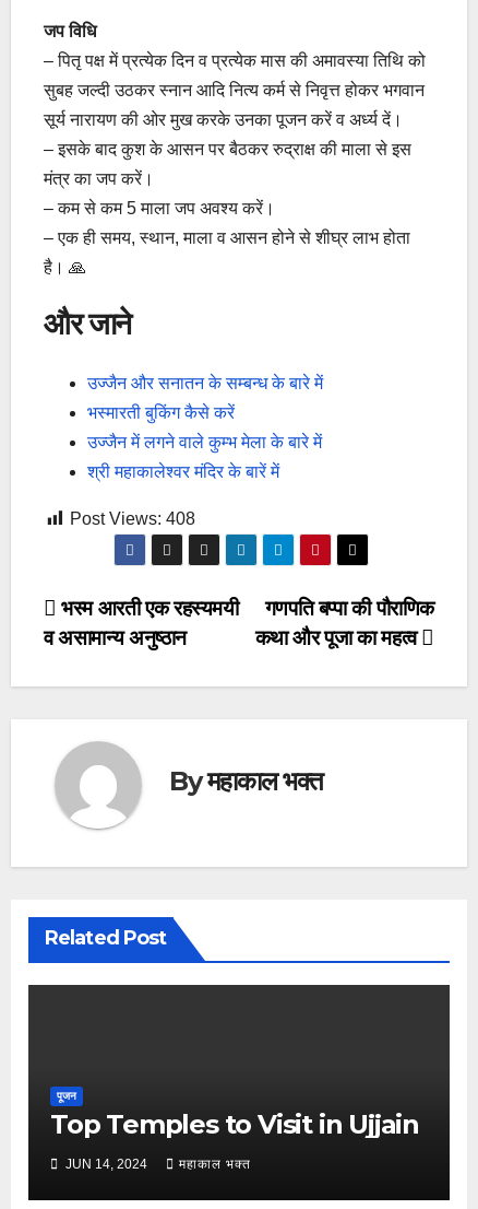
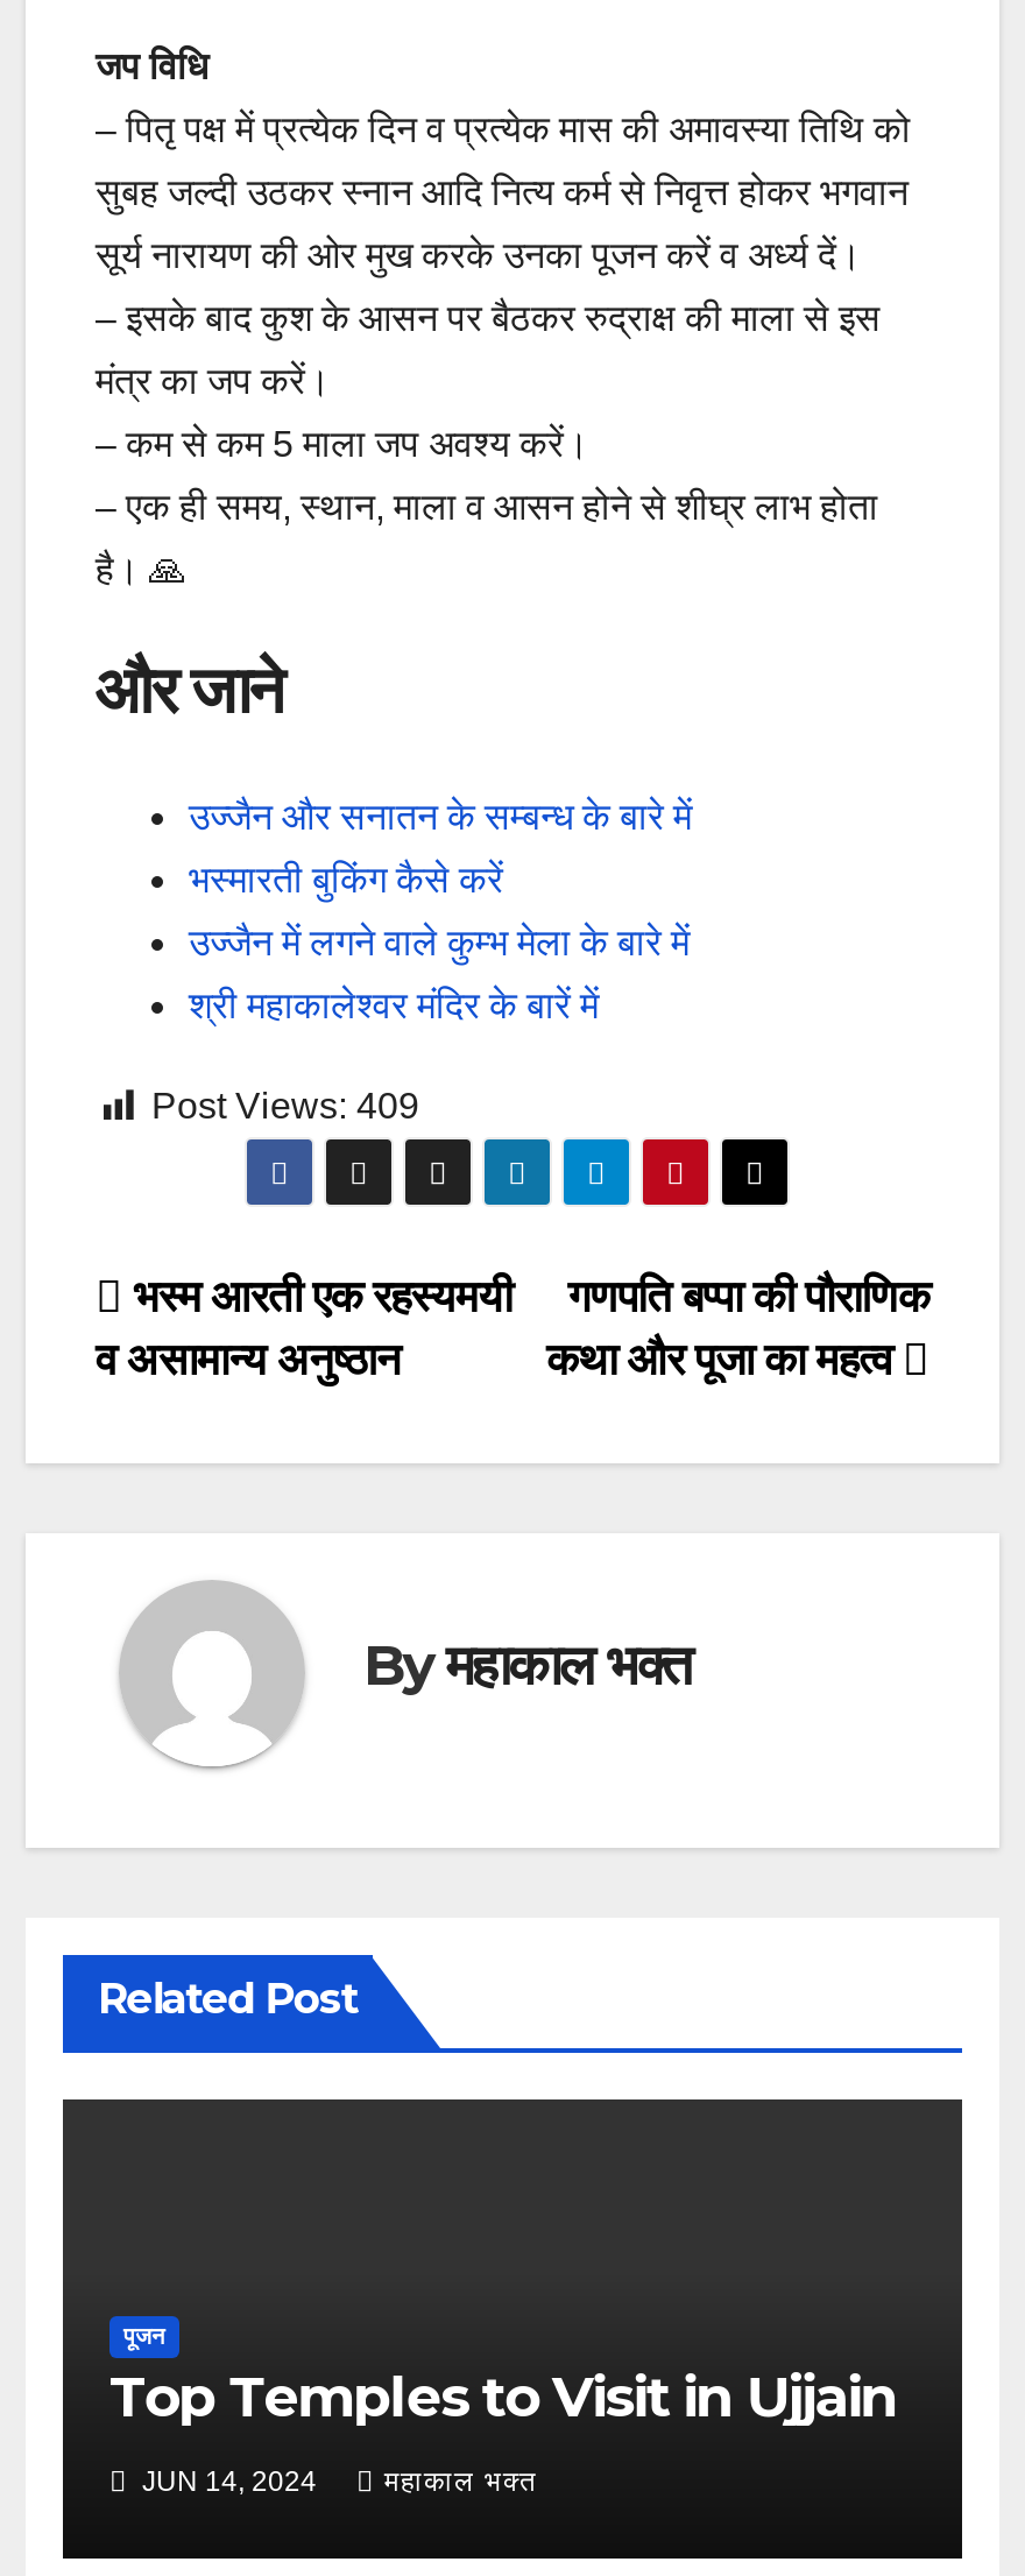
- Post Views: 408
+ Post Views: 409
